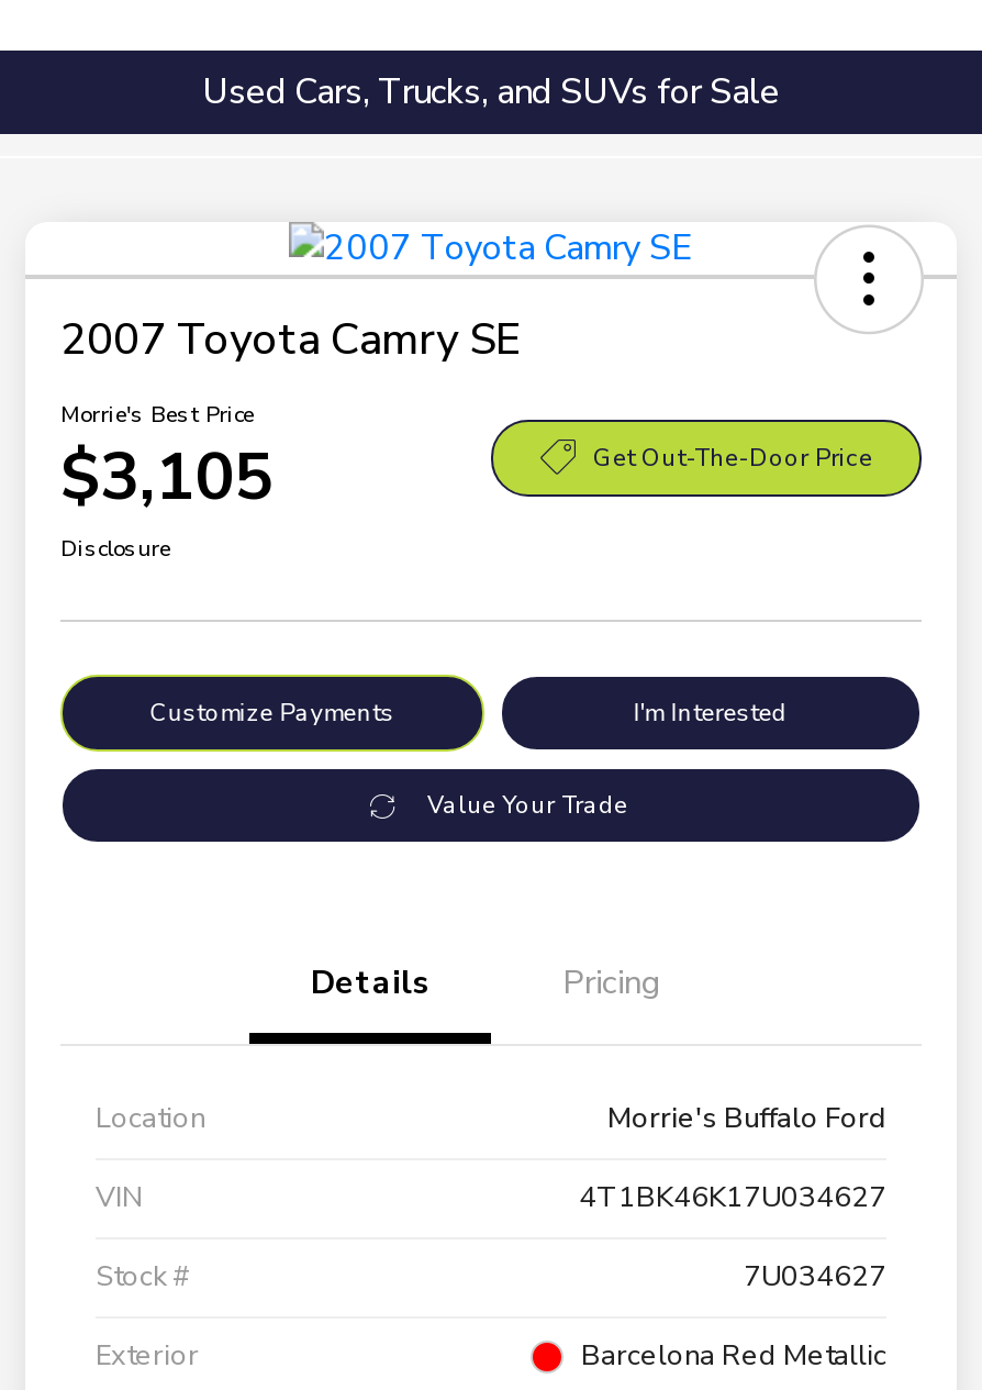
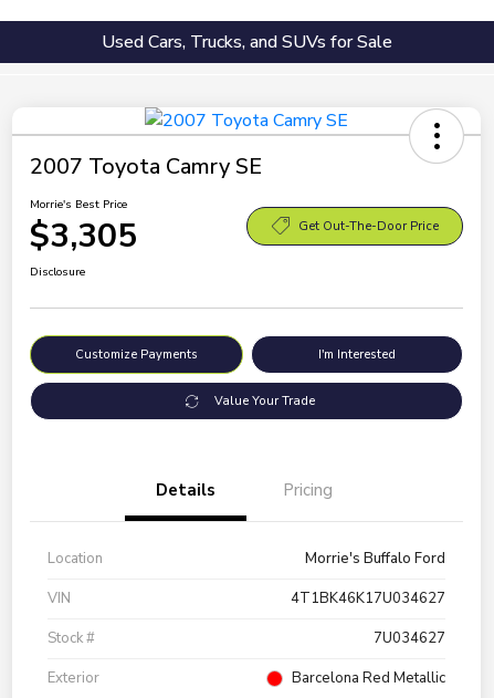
- $3,105
+ $3,305
